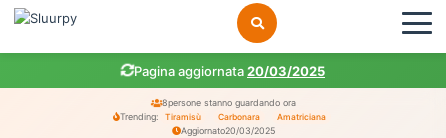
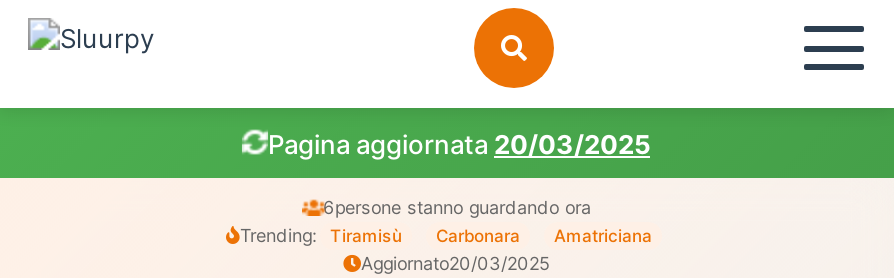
- 8persone stanno guardando ora
+ 6persone stanno guardando ora
